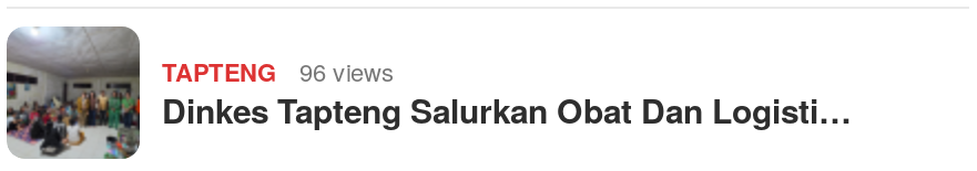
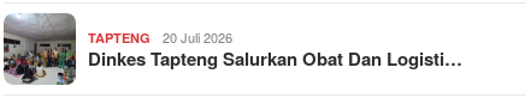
- TAPTENG 96 views
+ TAPTENG 20 Juli 2026
